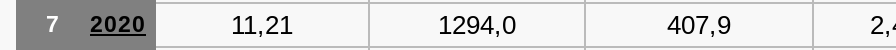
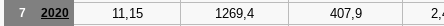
- 11,21
+ 11,15

- 1294,0
+ 1269,4
